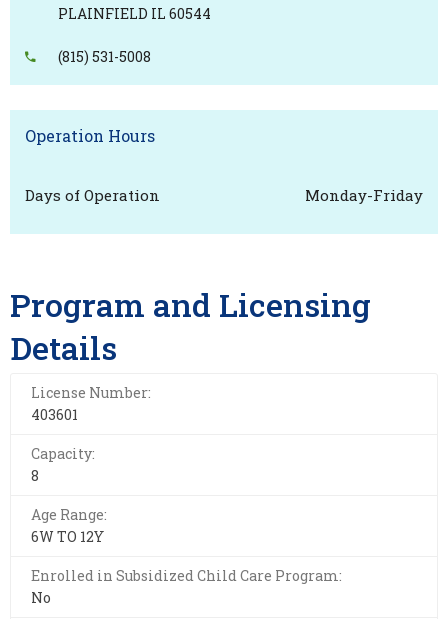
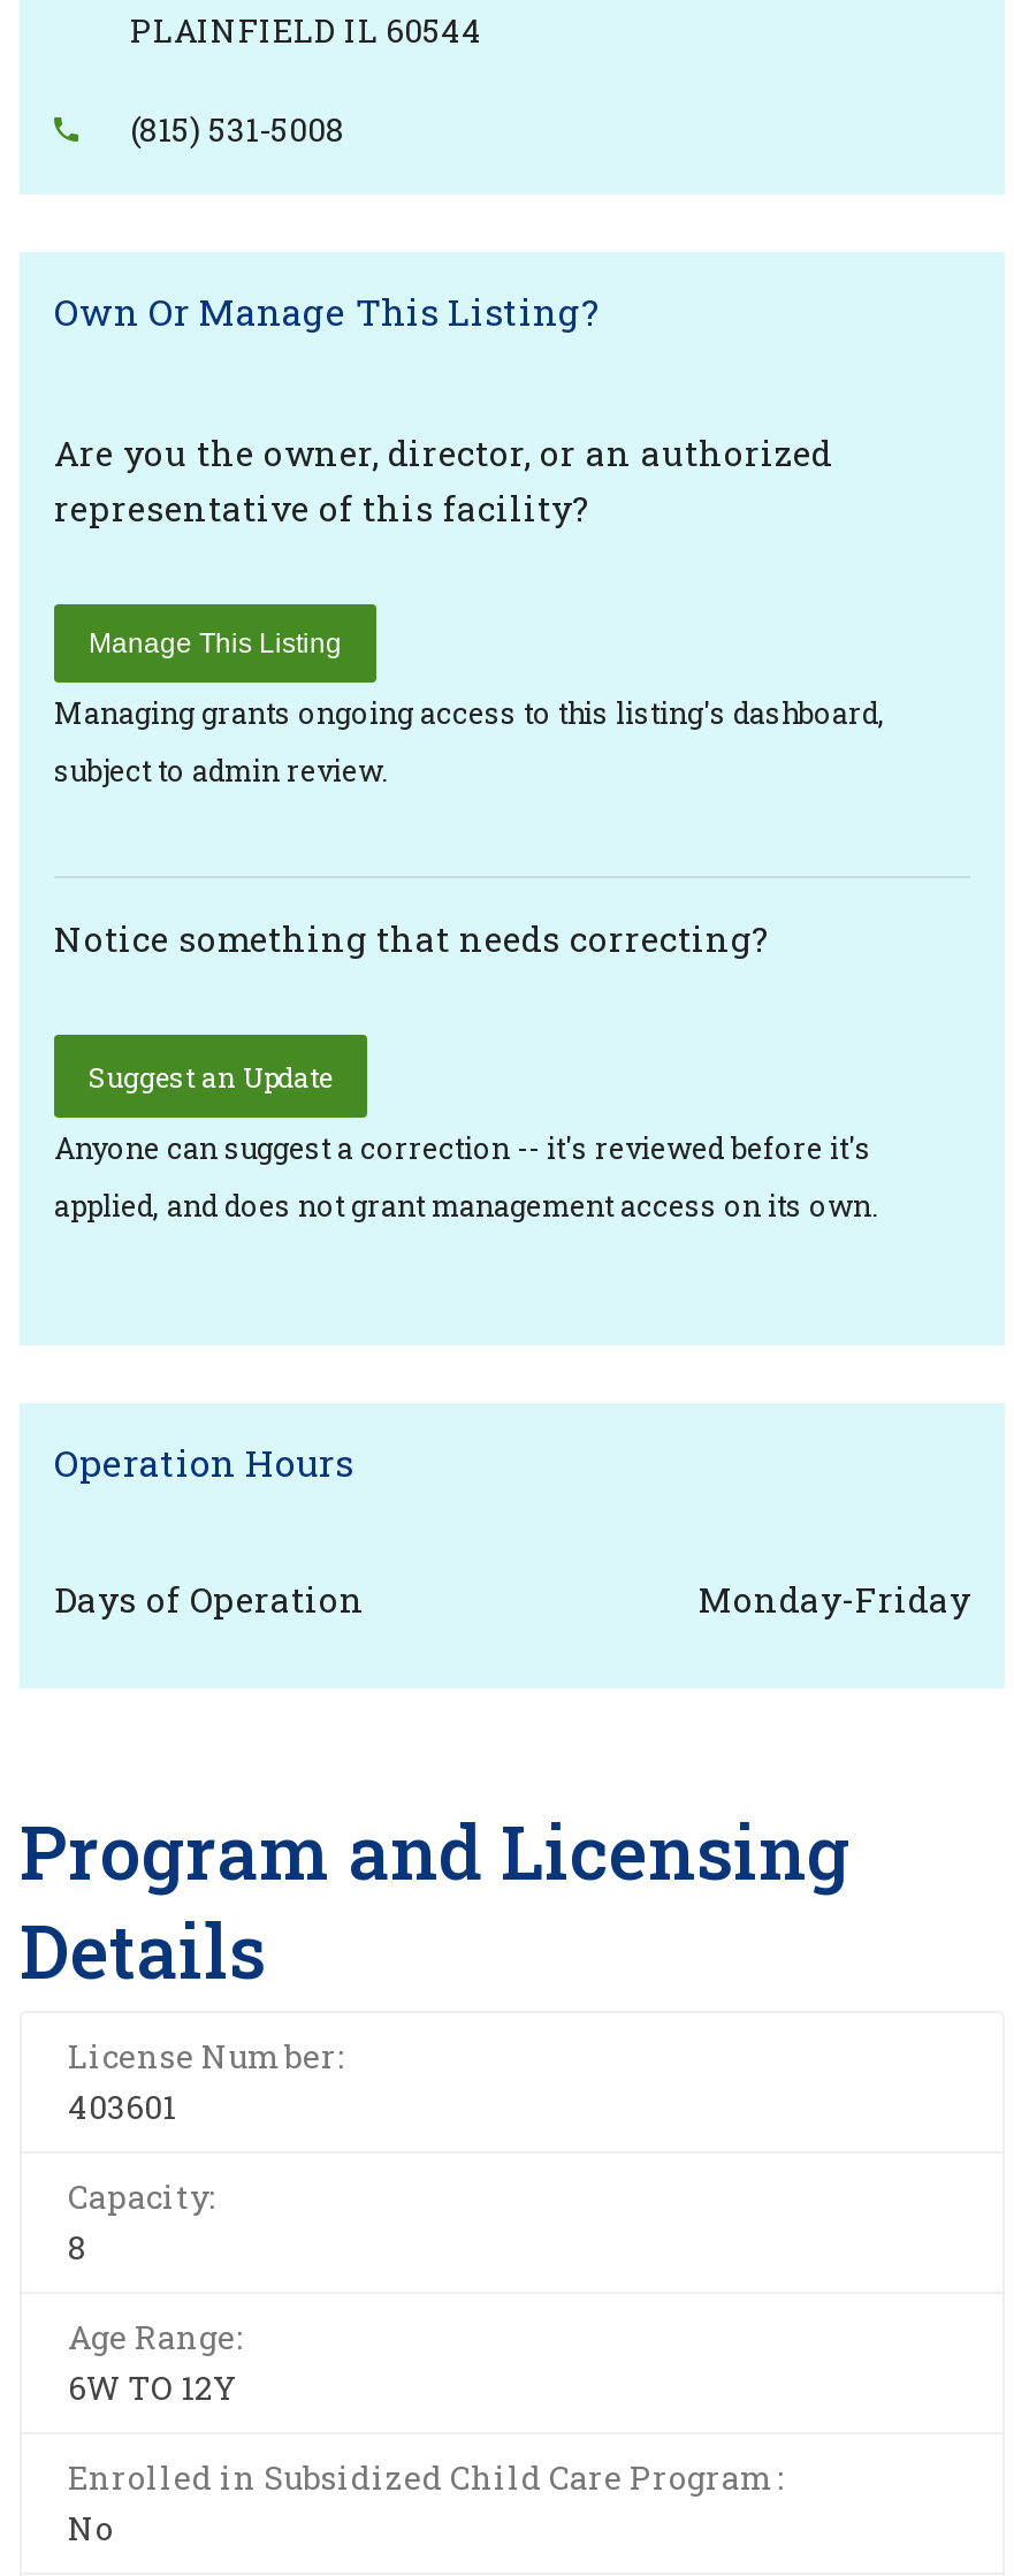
+ Own Or Manage This Listing?
+ Are you the owner, director, or an authorized
+ representative of this facility?
+ Manage This Listing
+ Managing grants ongoing access to this listing's dashboard,
+ subject to admin review.

+ Notice something that needs correcting?
+ Suggest an Update
+ Anyone can suggest a correction -- it's reviewed before it's
+ applied, and does not grant management access on its own.
